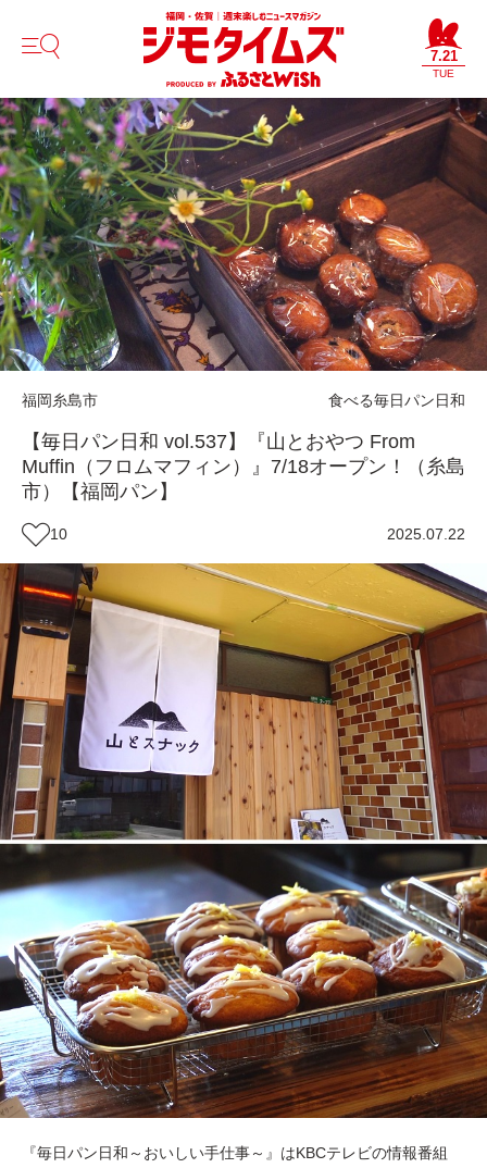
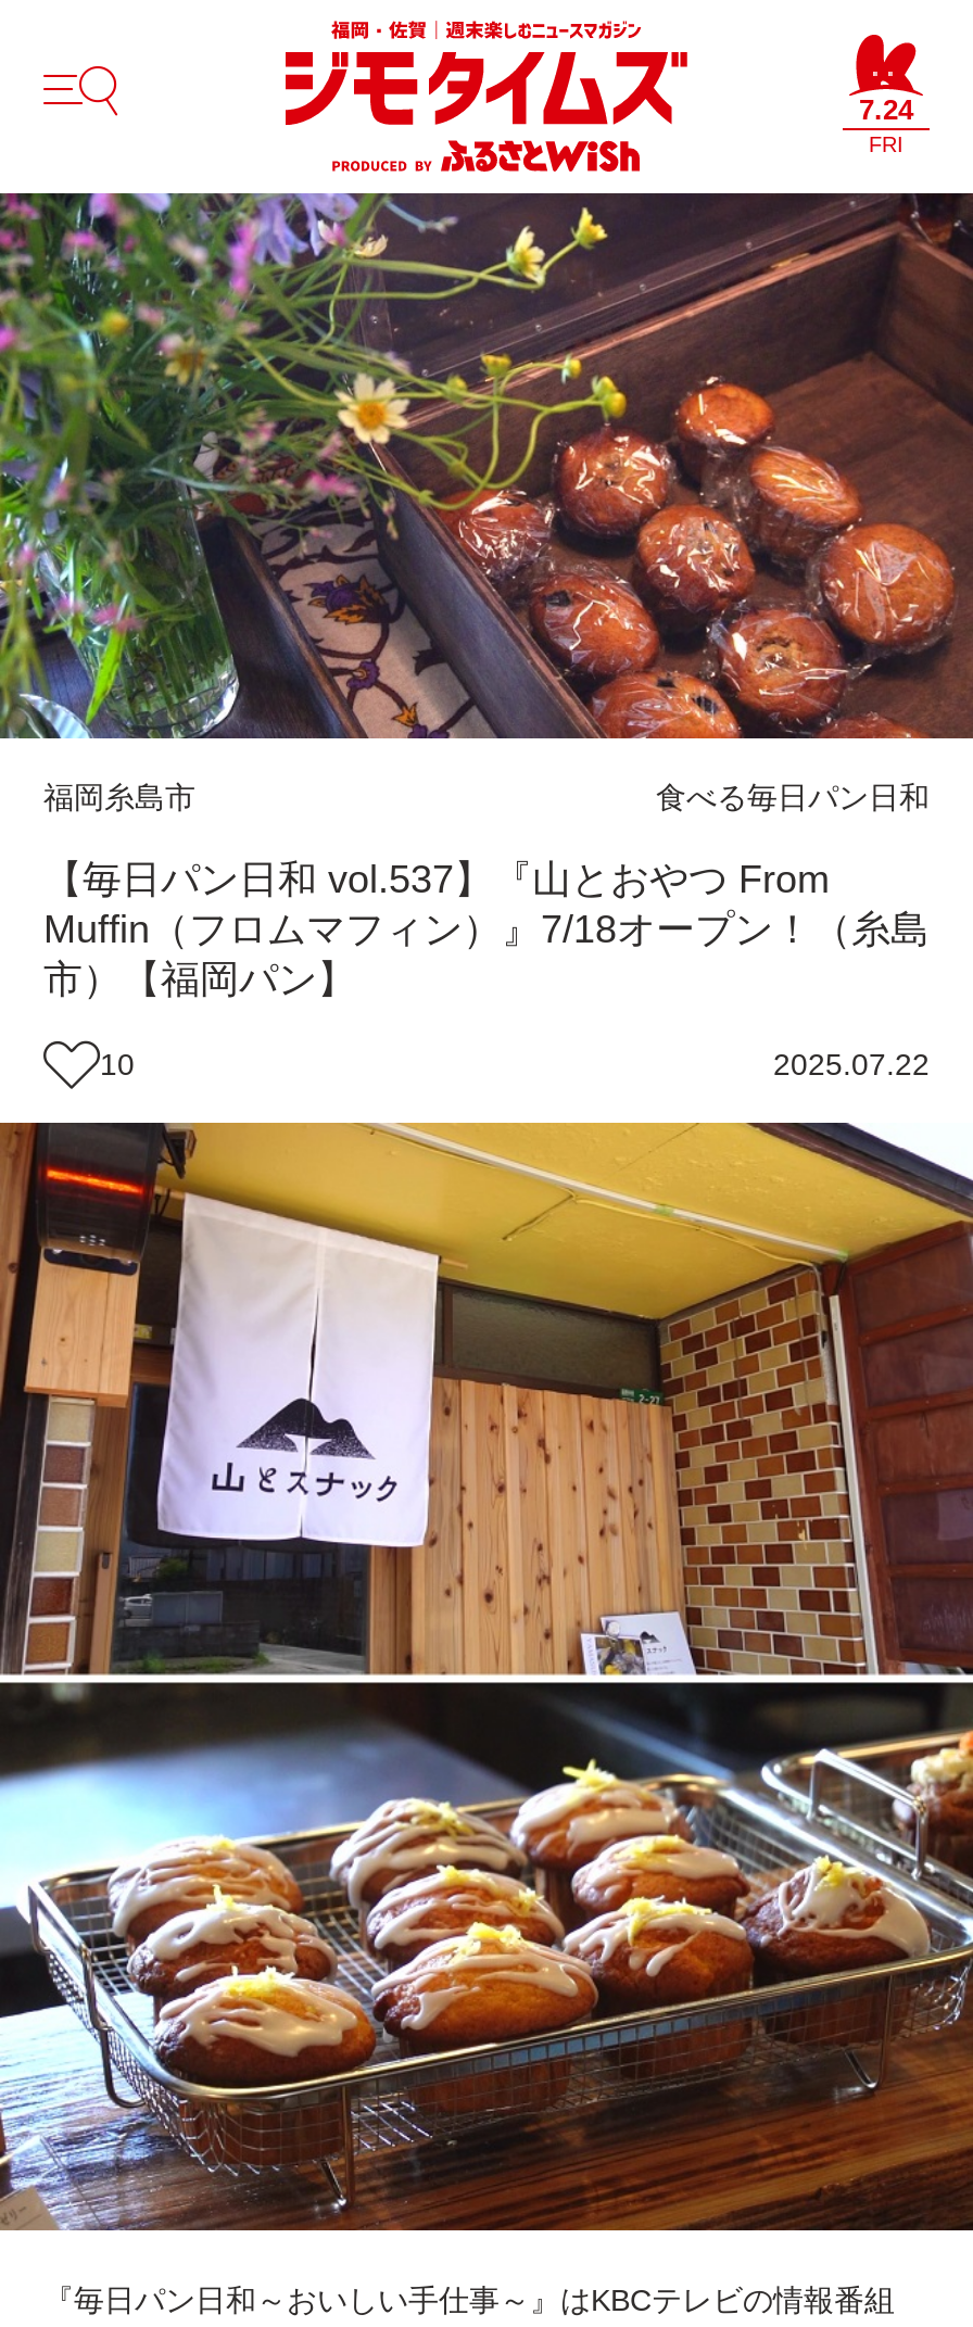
- 7.21
- TUE
+ 7.24
+ FRI
